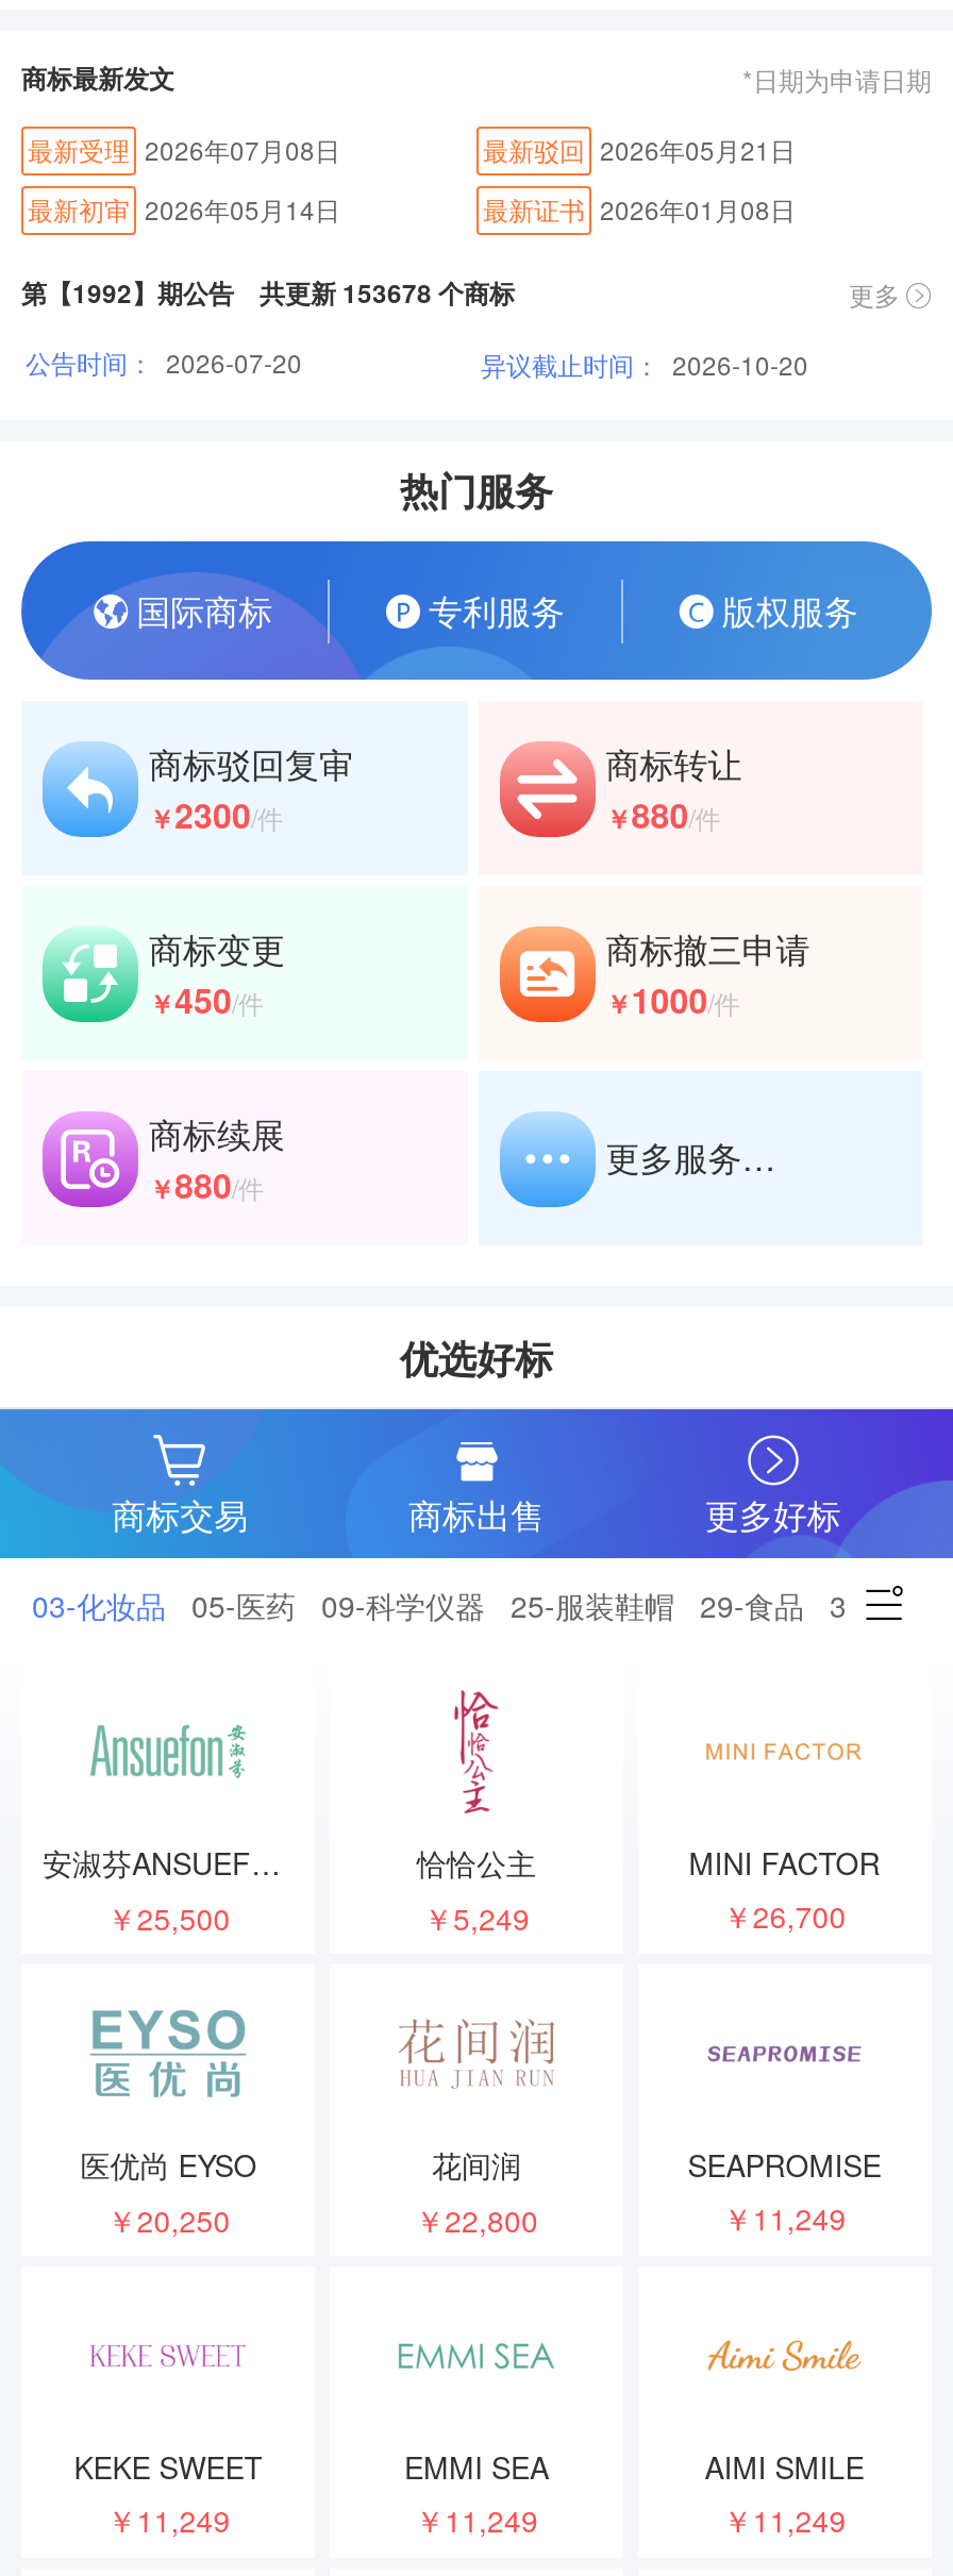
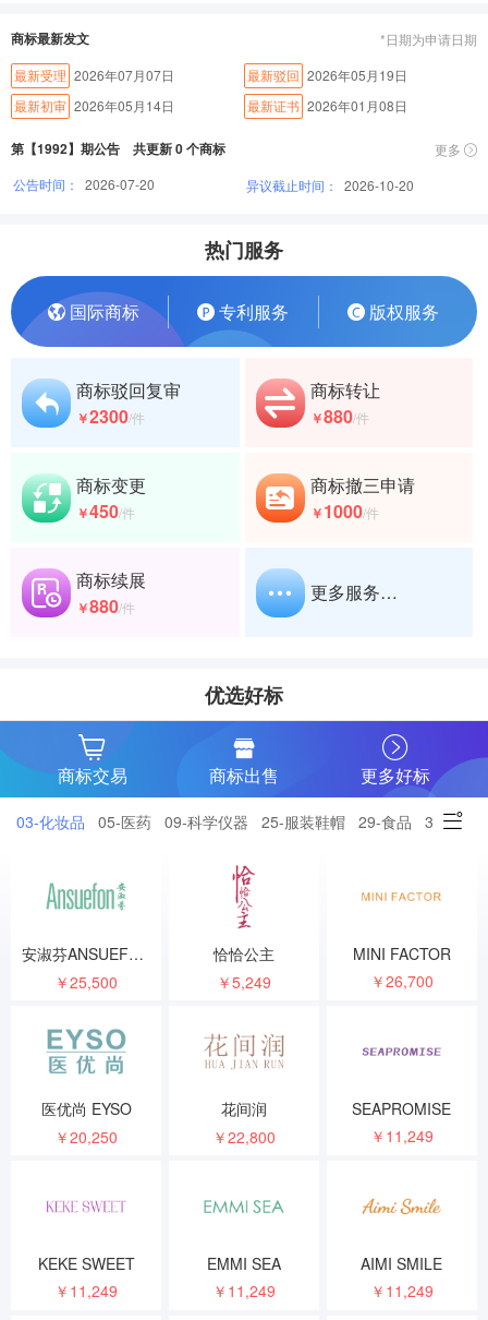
- 最新受理 2026年07月08日
+ 最新受理 2026年07月07日

- 最新驳回 2026年05月21日
+ 最新驳回 2026年05月19日

- 第【1992】期公告 共更新 153678 个商标
+ 第【1992】期公告 共更新 0 个商标
